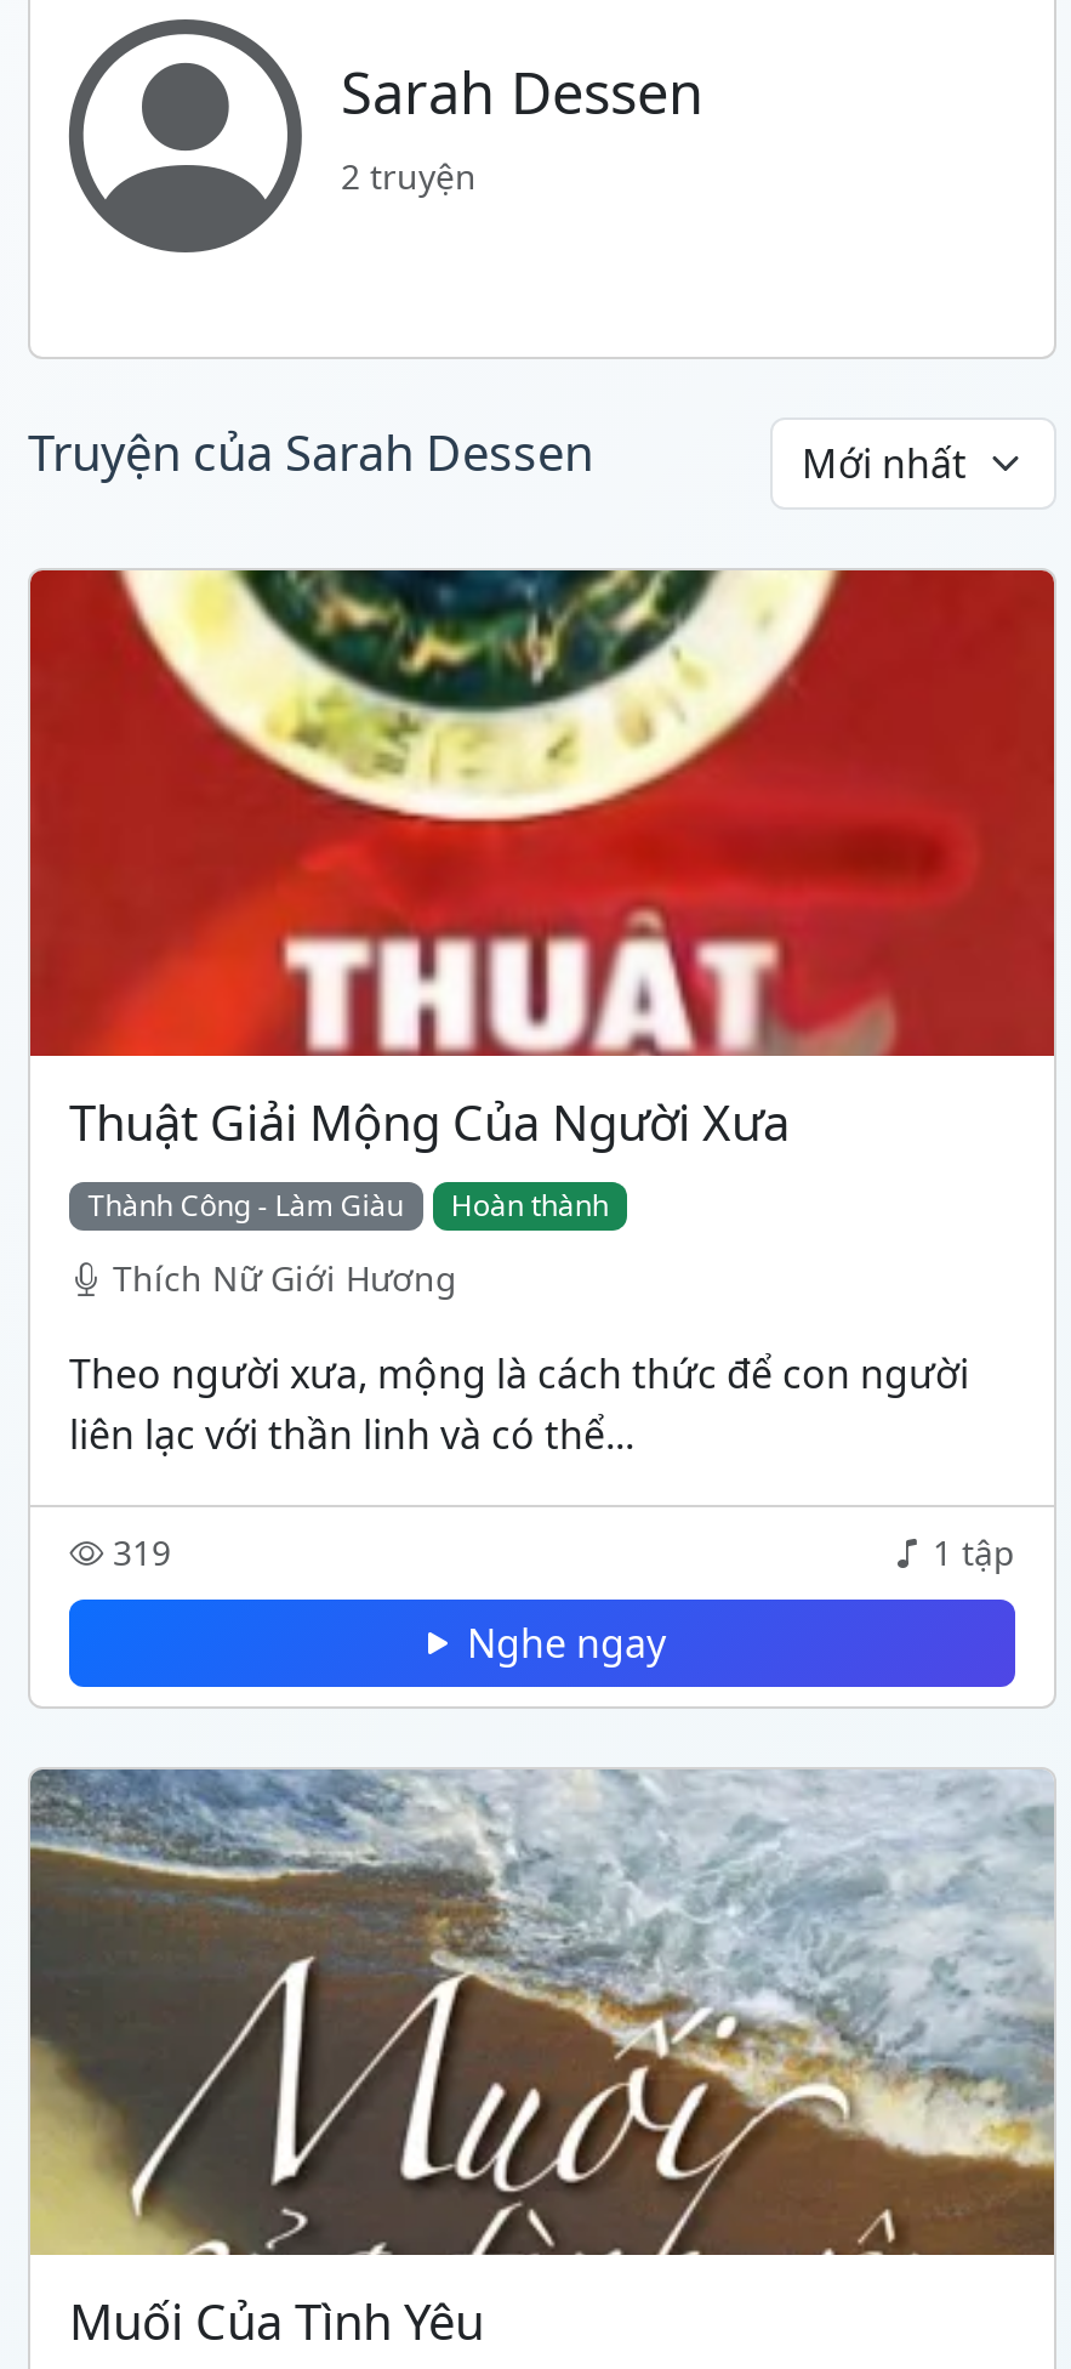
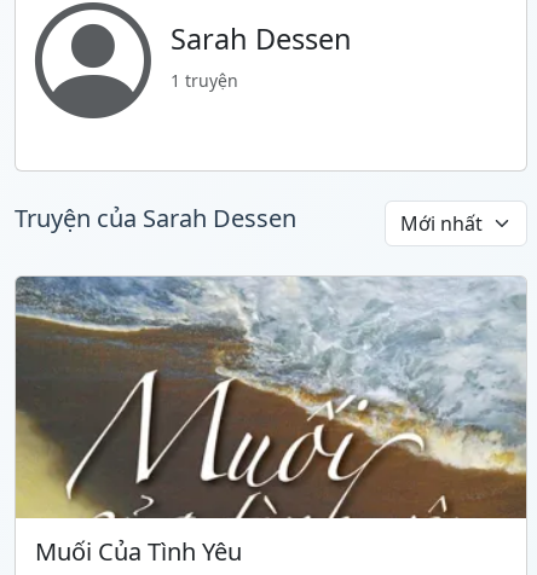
- 2 truyện
+ 1 truyện

- [image]
- Thuật Giải Mộng Của Người Xưa
- Thành Công - Làm Giàu
- Hoàn thành
- Thích Nữ Giới Hương
- Theo người xưa, mộng là cách thức để con người
- liên lạc với thần linh và có thể...
- 319
- 1 tập
- Nghe ngay
